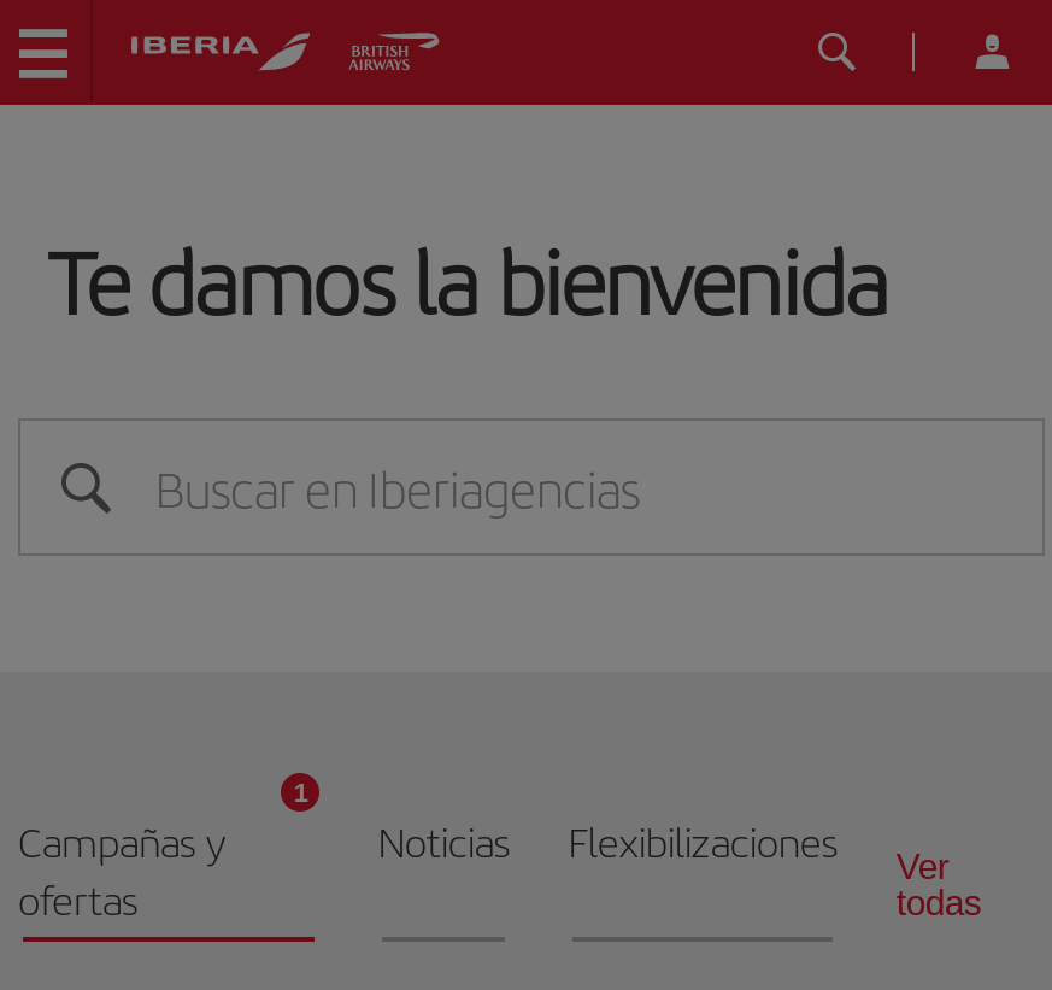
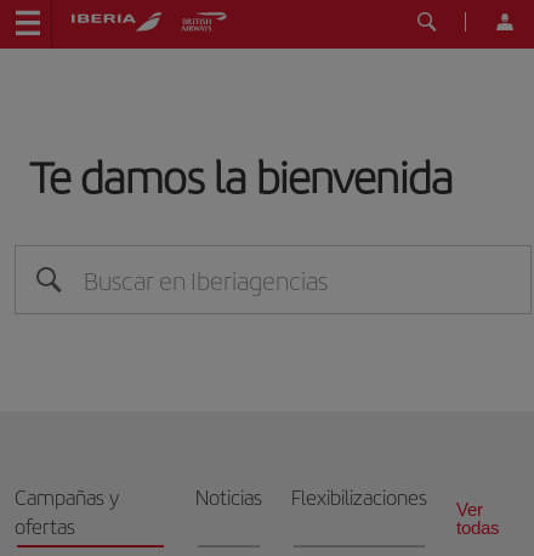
- 1
